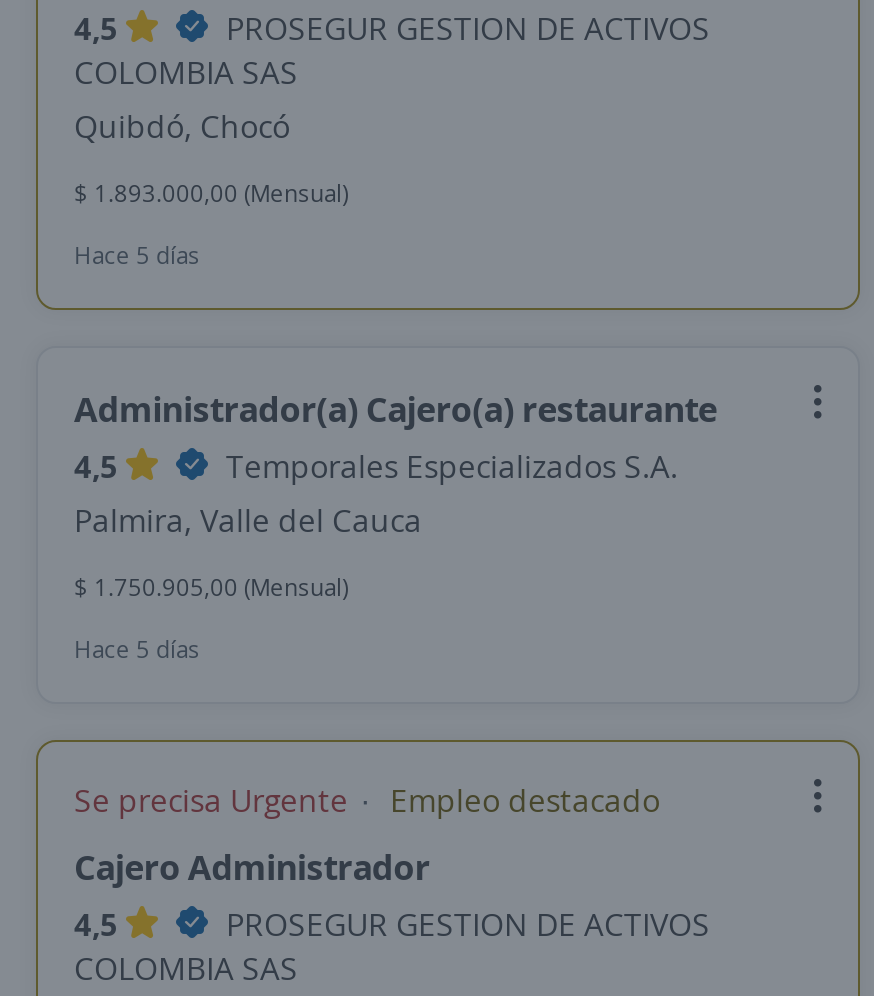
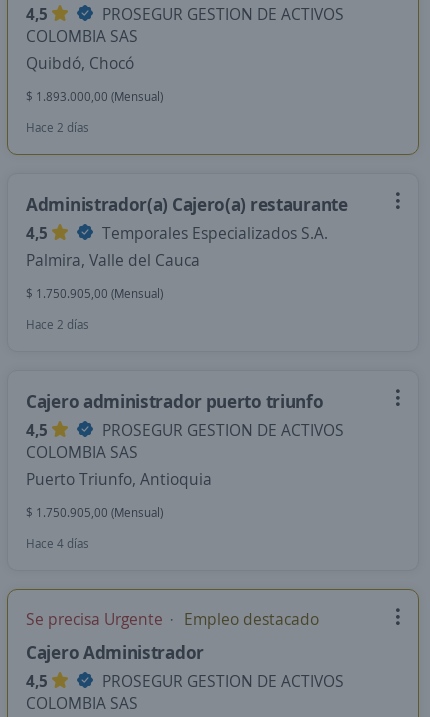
- Hace 5 días
+ Hace 2 días

- Hace 5 días
+ Hace 2 días
+ Cajero administrador puerto triunfo
+ 4,5
+ PROSEGUR GESTION DE ACTIVOS
+ COLOMBIA SAS
+ Puerto Triunfo, Antioquia
+ $ 1.750.905,00 (Mensual)
+ Hace 4 días
